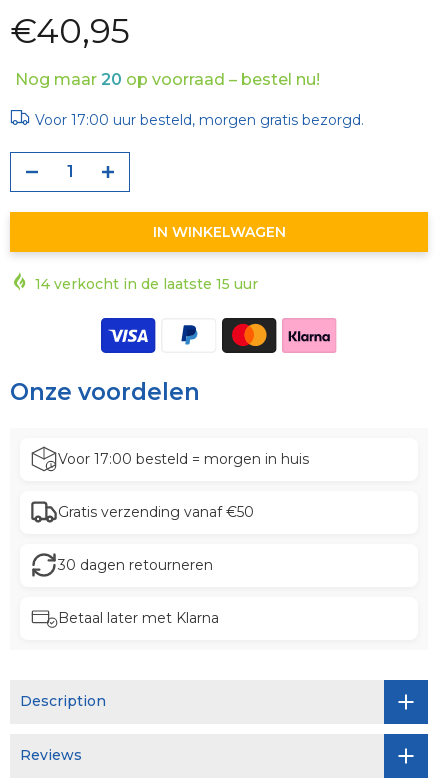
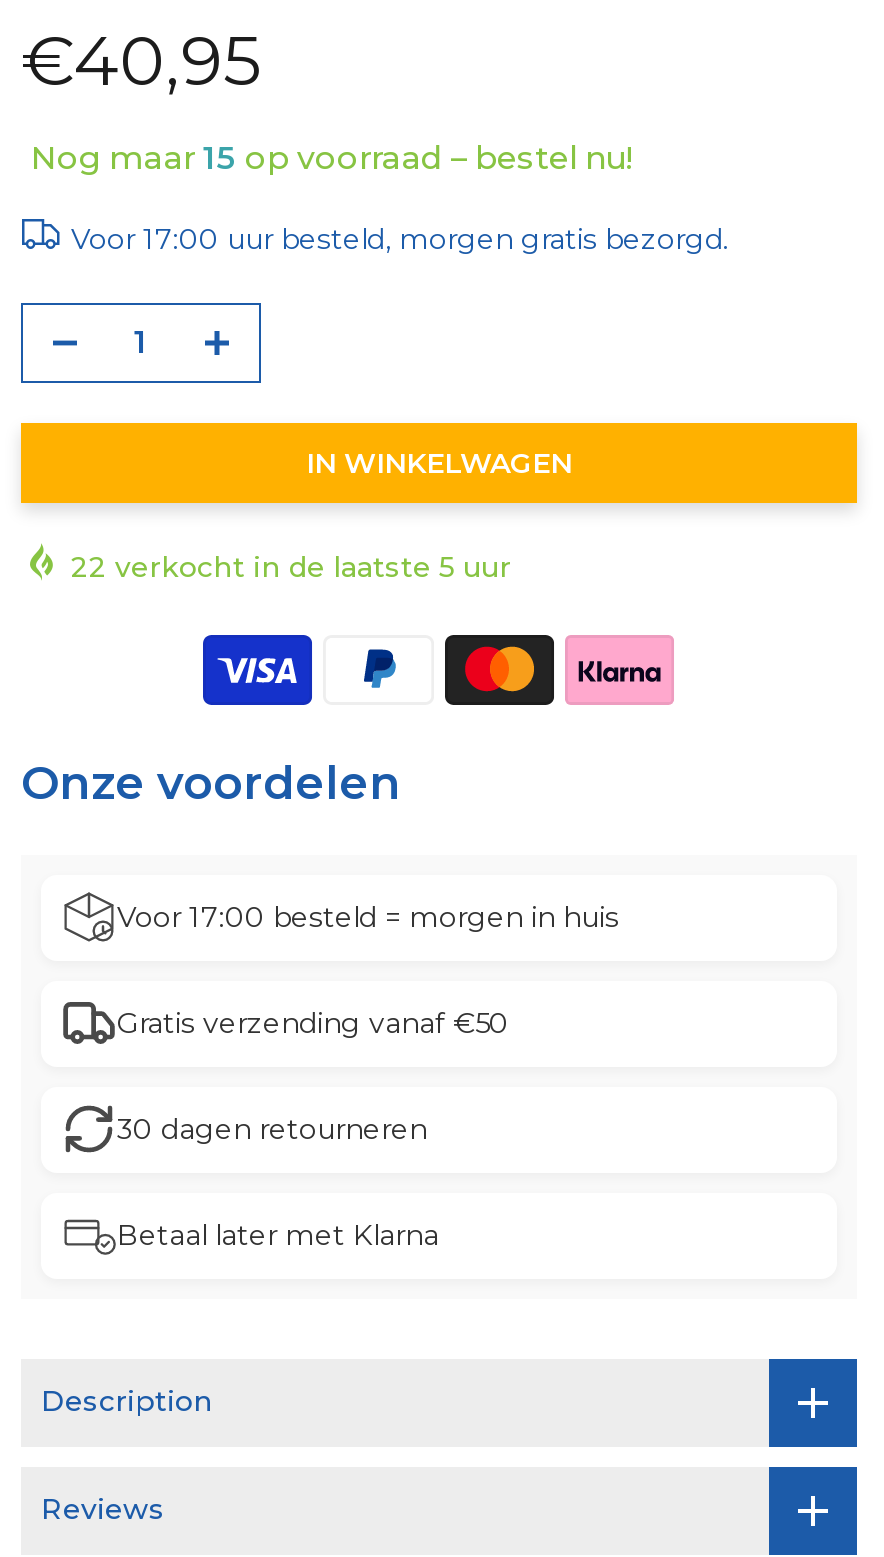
- Nog maar 20 op voorraad – bestel nu!
+ Nog maar 15 op voorraad – bestel nu!

- 14 verkocht in de laatste 15 uur
+ 22 verkocht in de laatste 5 uur
